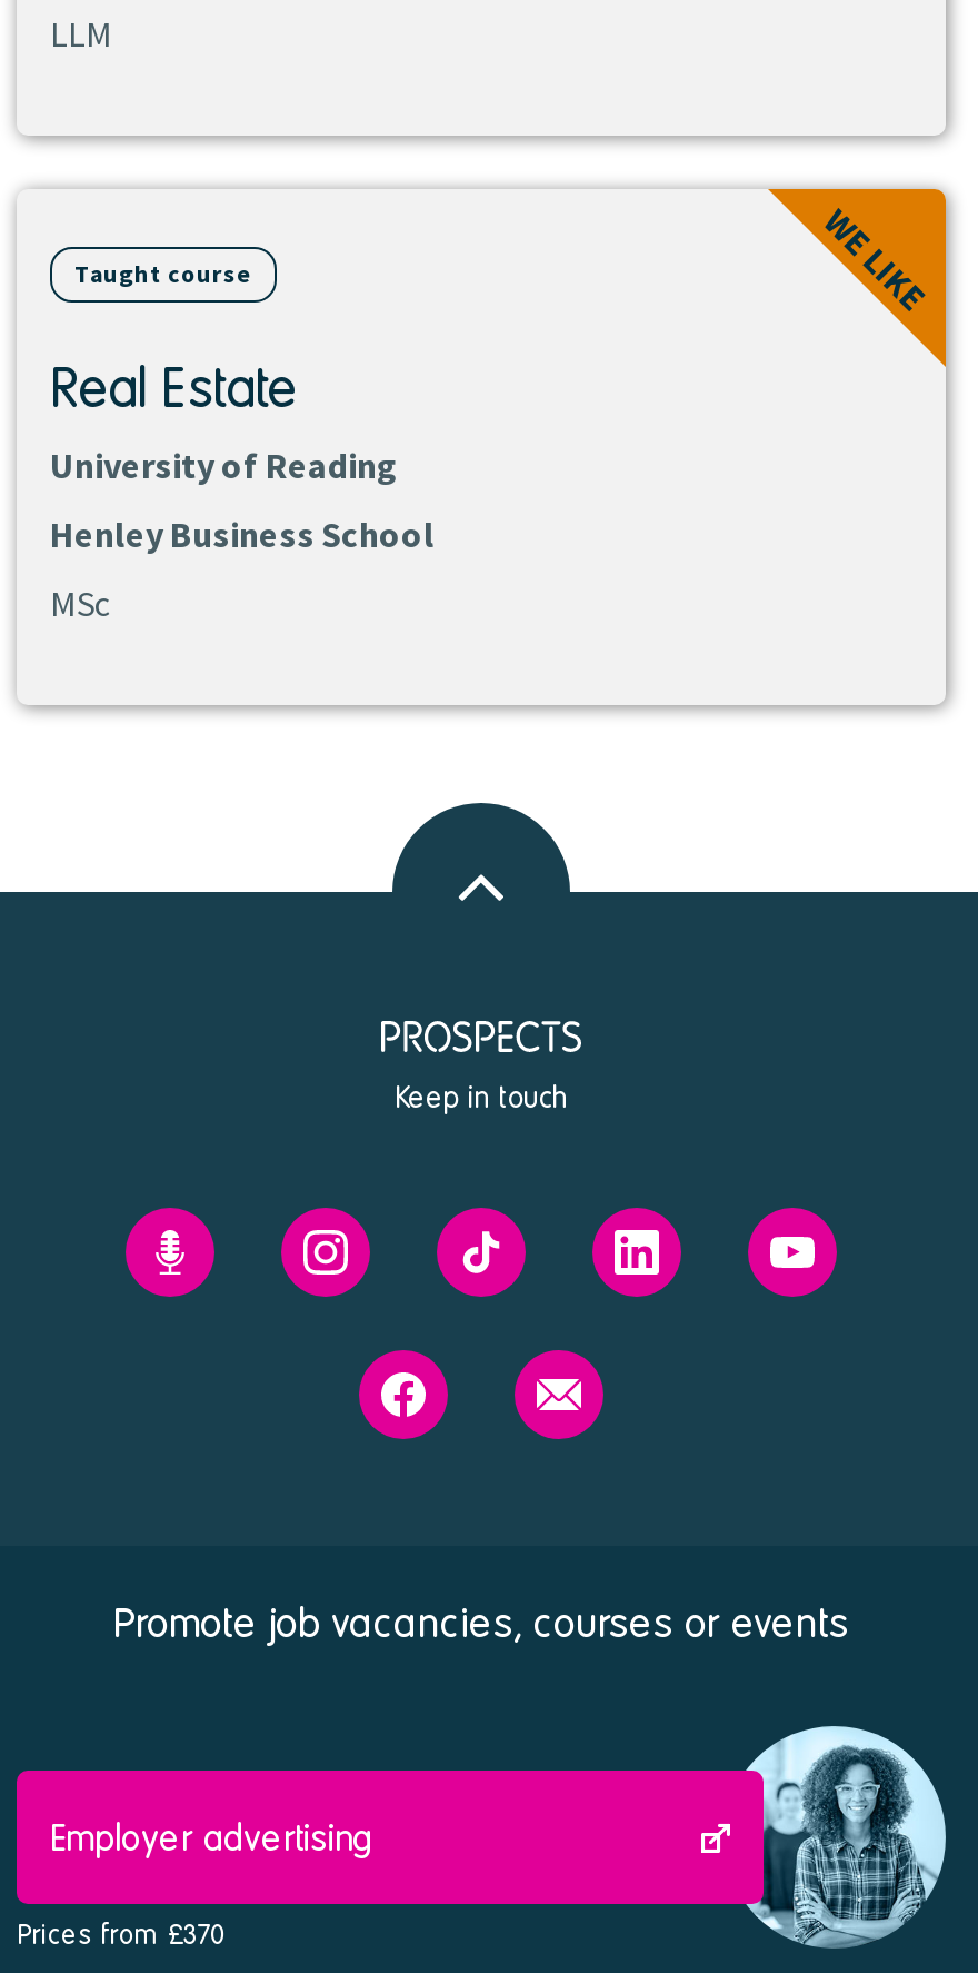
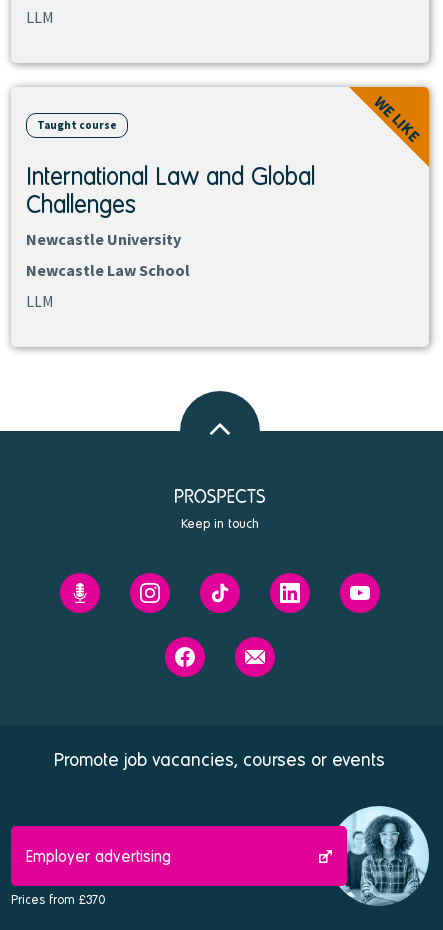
- Real Estate
- University of Reading
+ International Law and Global
+ Challenges
+ Newcastle University

- Henley Business School
+ Newcastle Law School

- MSc
+ LLM
